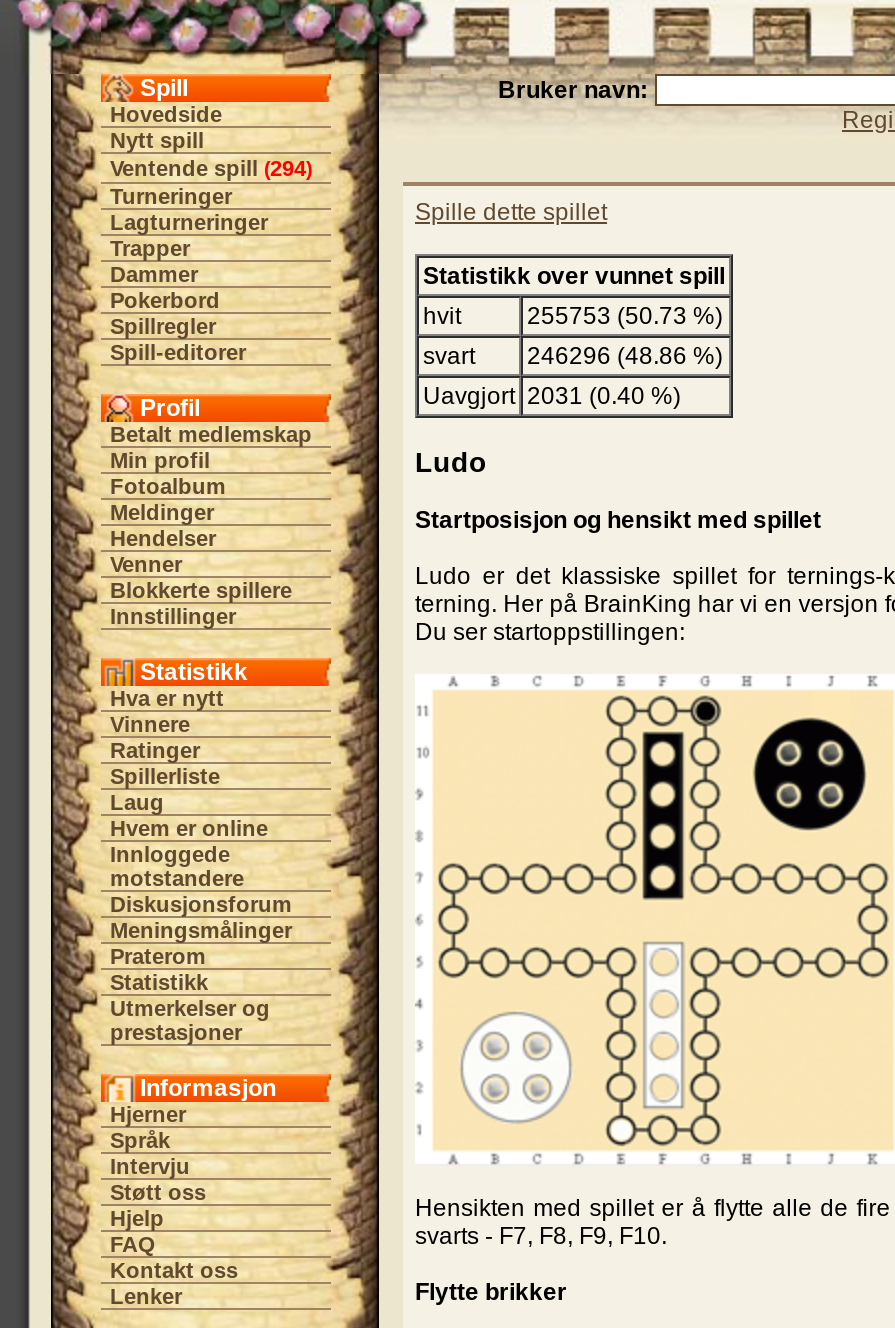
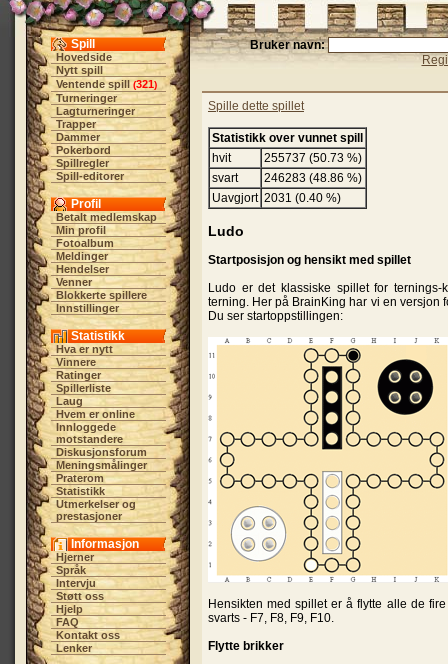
- Ventende spill (294)
+ Ventende spill (321)

- 255753 (50.73 %)
+ 255737 (50.73 %)

- svart 246296 (48.86 %)
+ svart 246283 (48.86 %)
